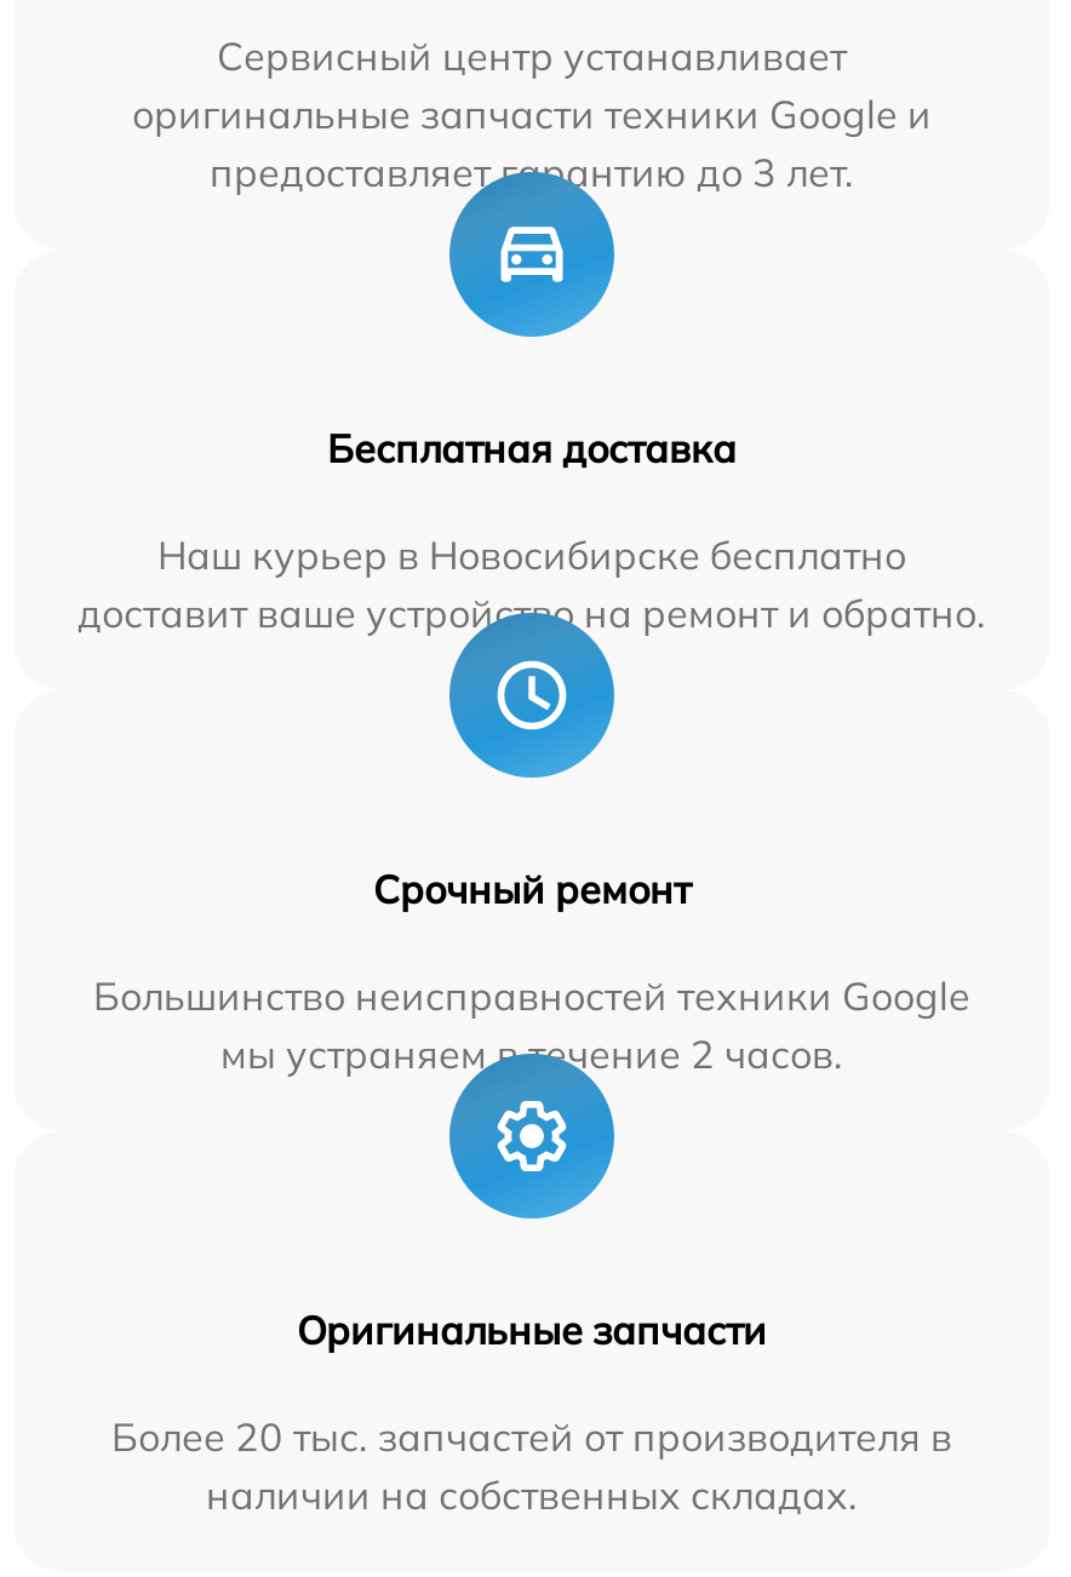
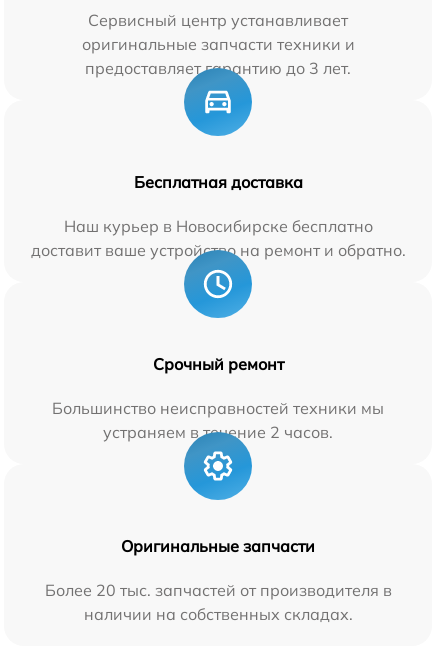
- оригинальные запчасти техники Google и
+ оригинальные запчасти техники и

- Большинство неисправностей техники Google
- мы устраняем в течение 2 часов.
+ Большинство неисправностей техники мы
+ устраняем в течение 2 часов.
